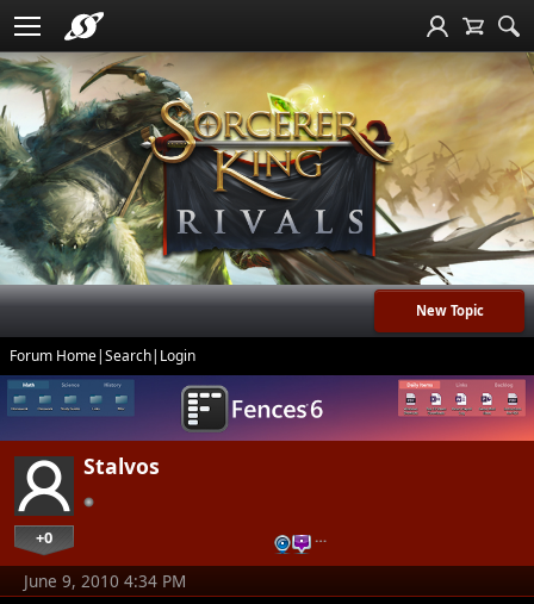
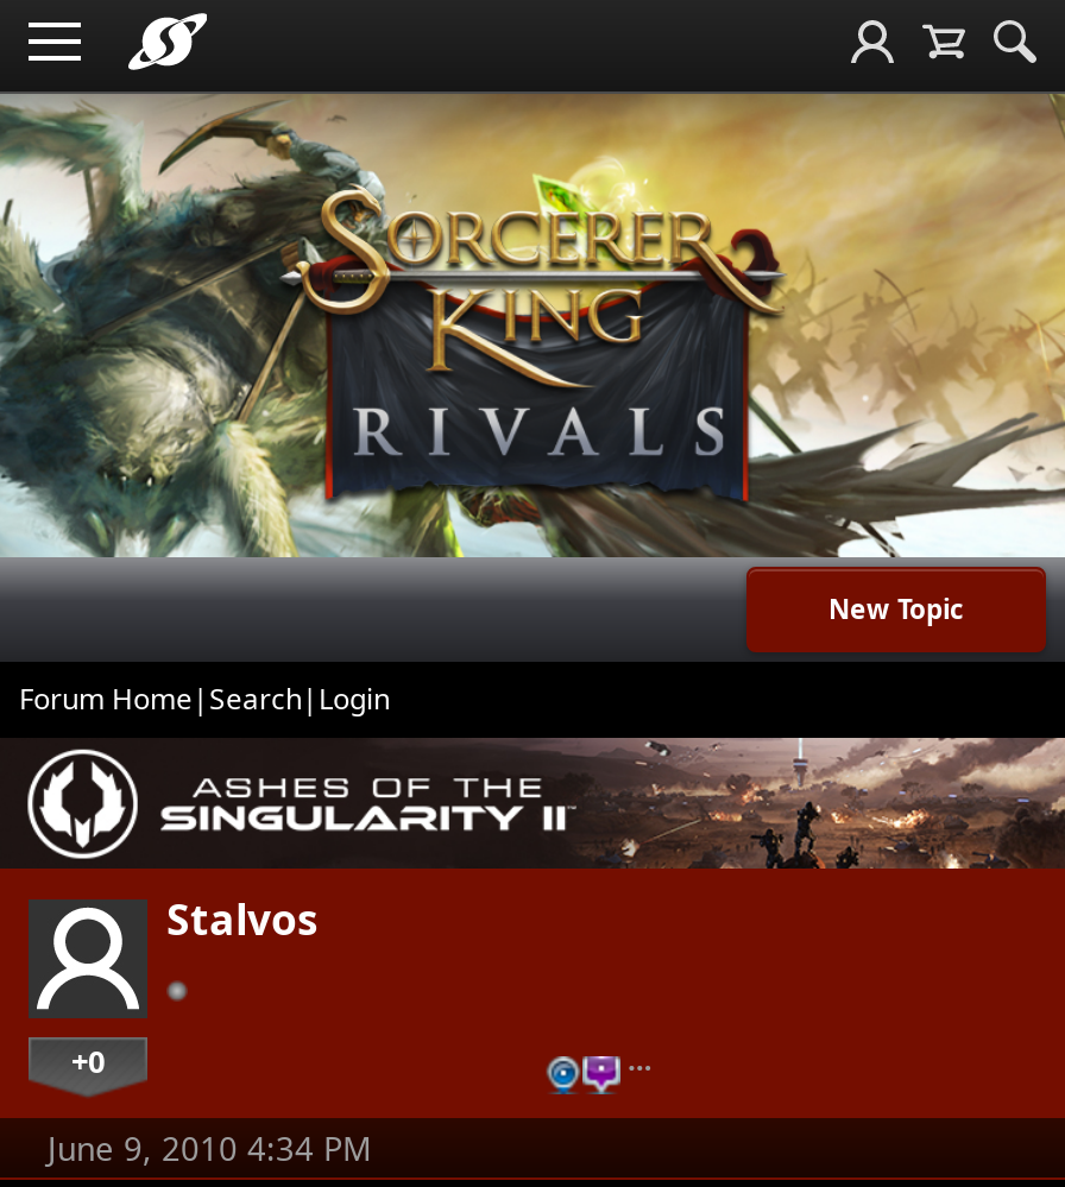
- [image]
+ [image]
